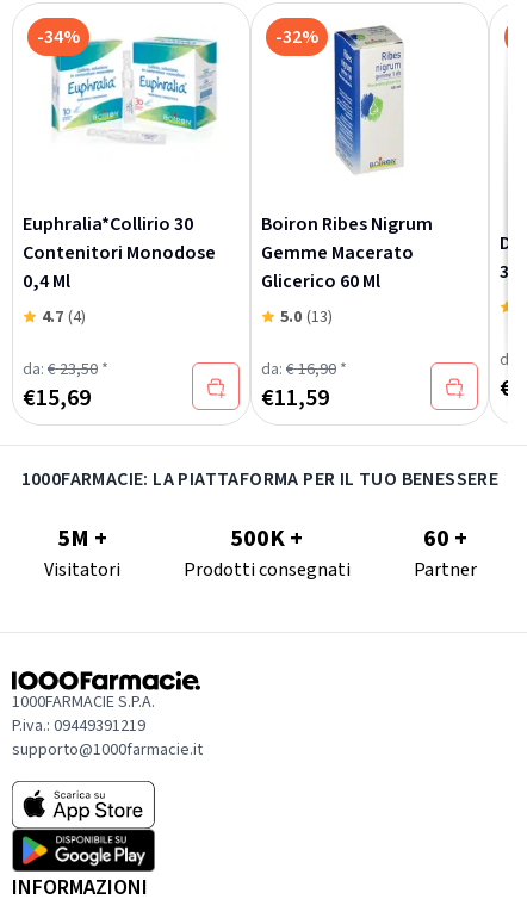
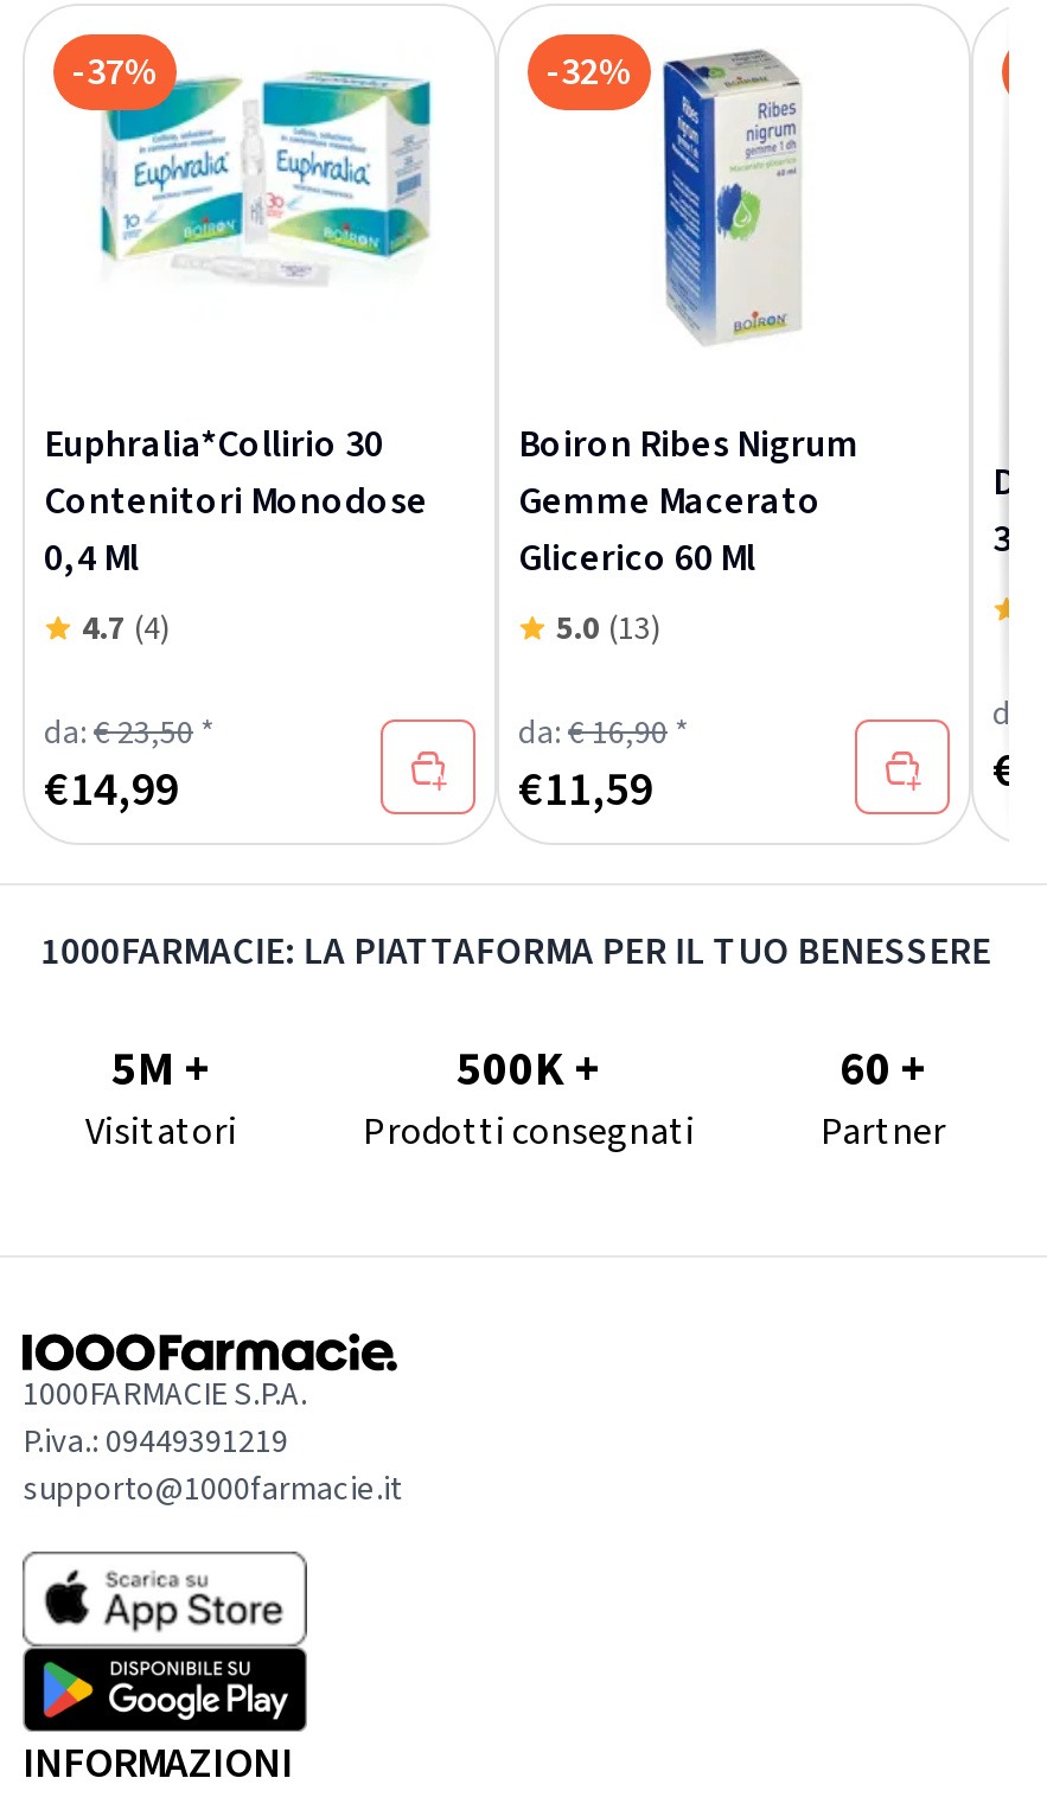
- -34%
+ -37%

- €15,69
+ €14,99
